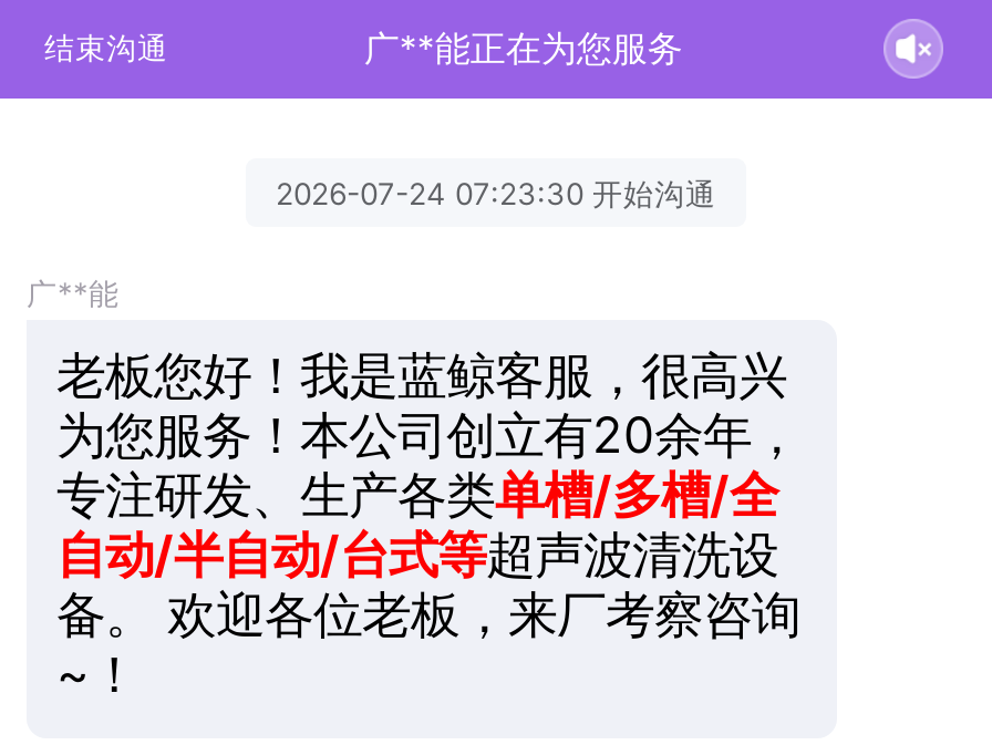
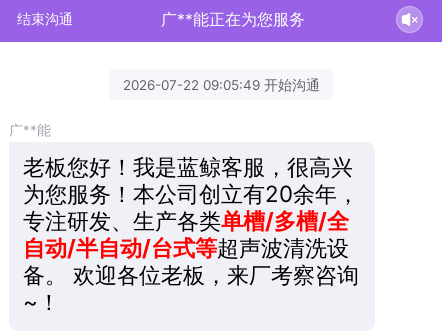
- 2026-07-24 07:23:30 开始沟通
+ 2026-07-22 09:05:49 开始沟通
